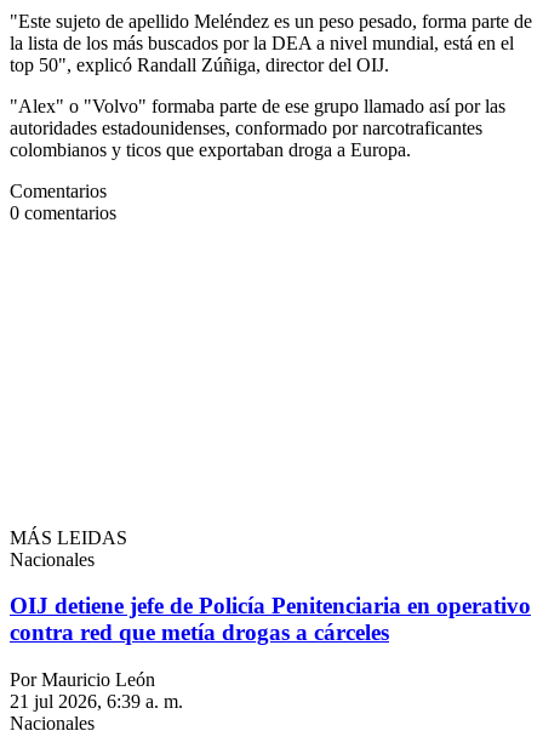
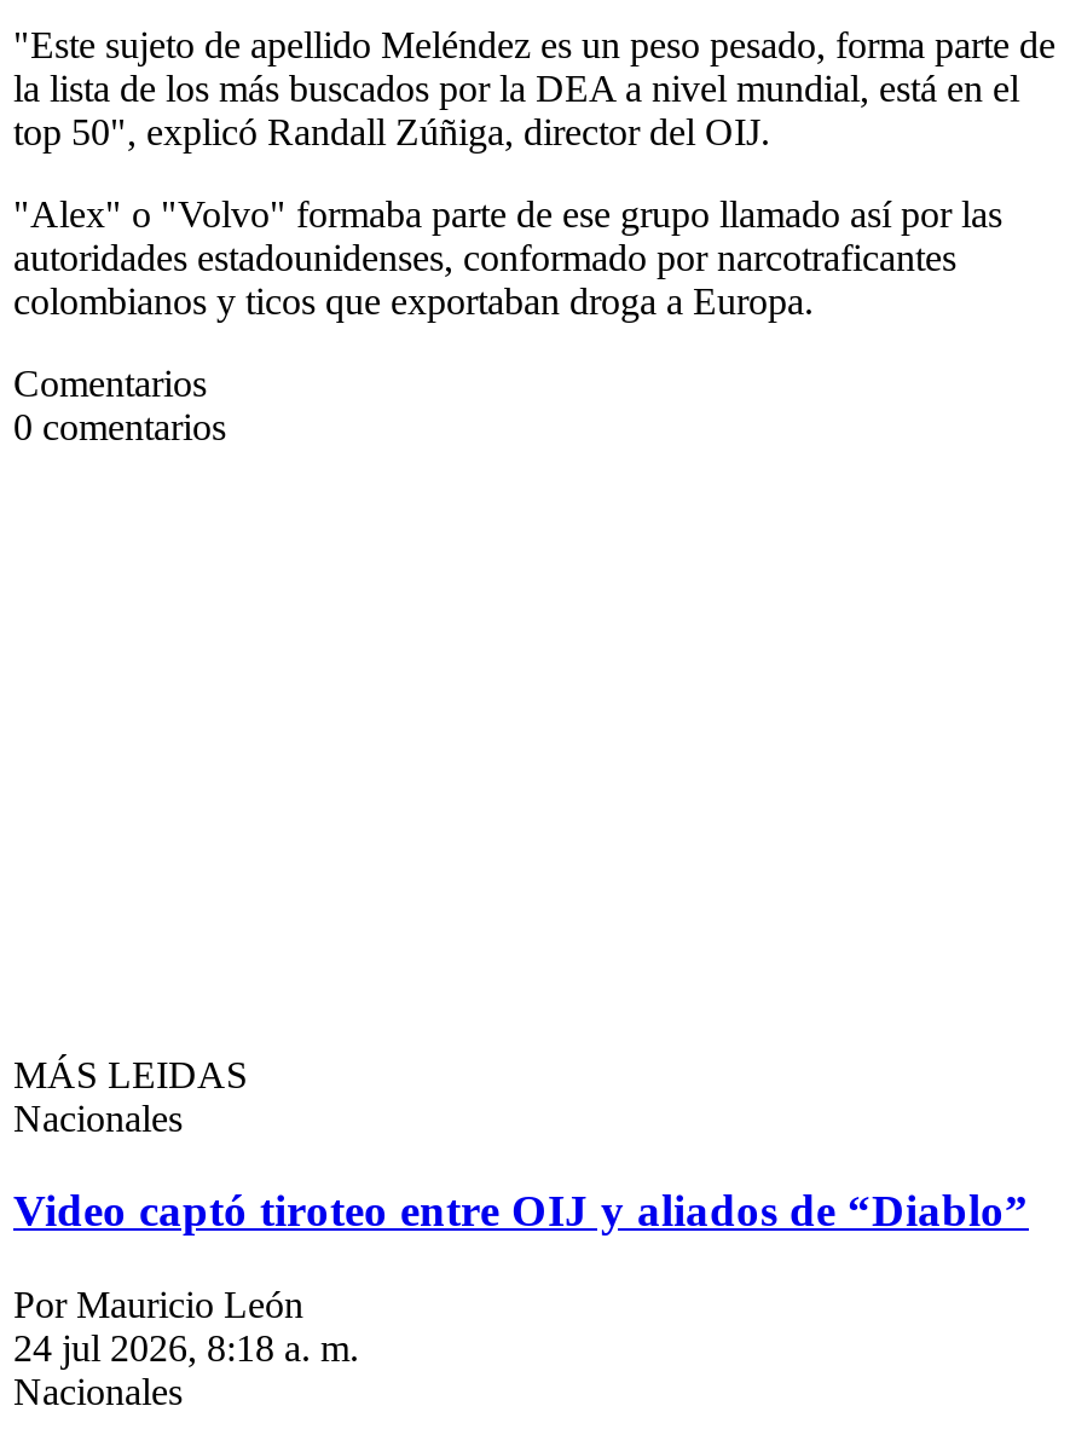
- OIJ detiene jefe de Policía Penitenciaria en operativo
- contra red que metía drogas a cárceles
+ Video captó tiroteo entre OIJ y aliados de “Diablo”

- 21 jul 2026, 6:39 a. m.
+ 24 jul 2026, 8:18 a. m.
